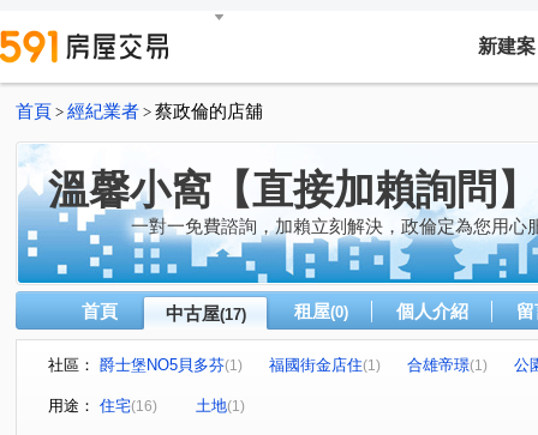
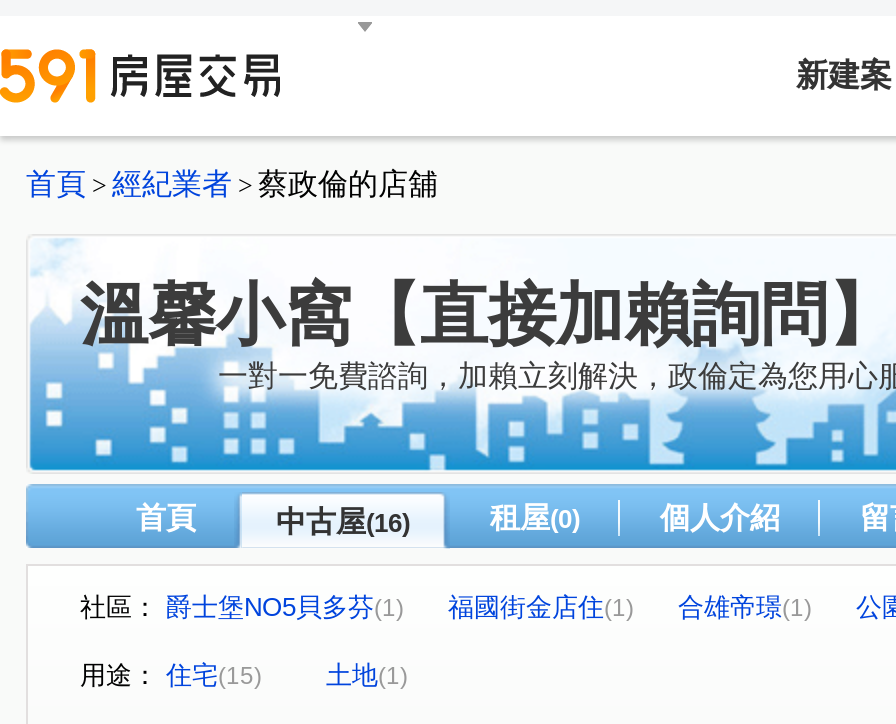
- 中古屋(17)
+ 中古屋(16)

- 用途： 住宅(16)
+ 用途： 住宅(15)
